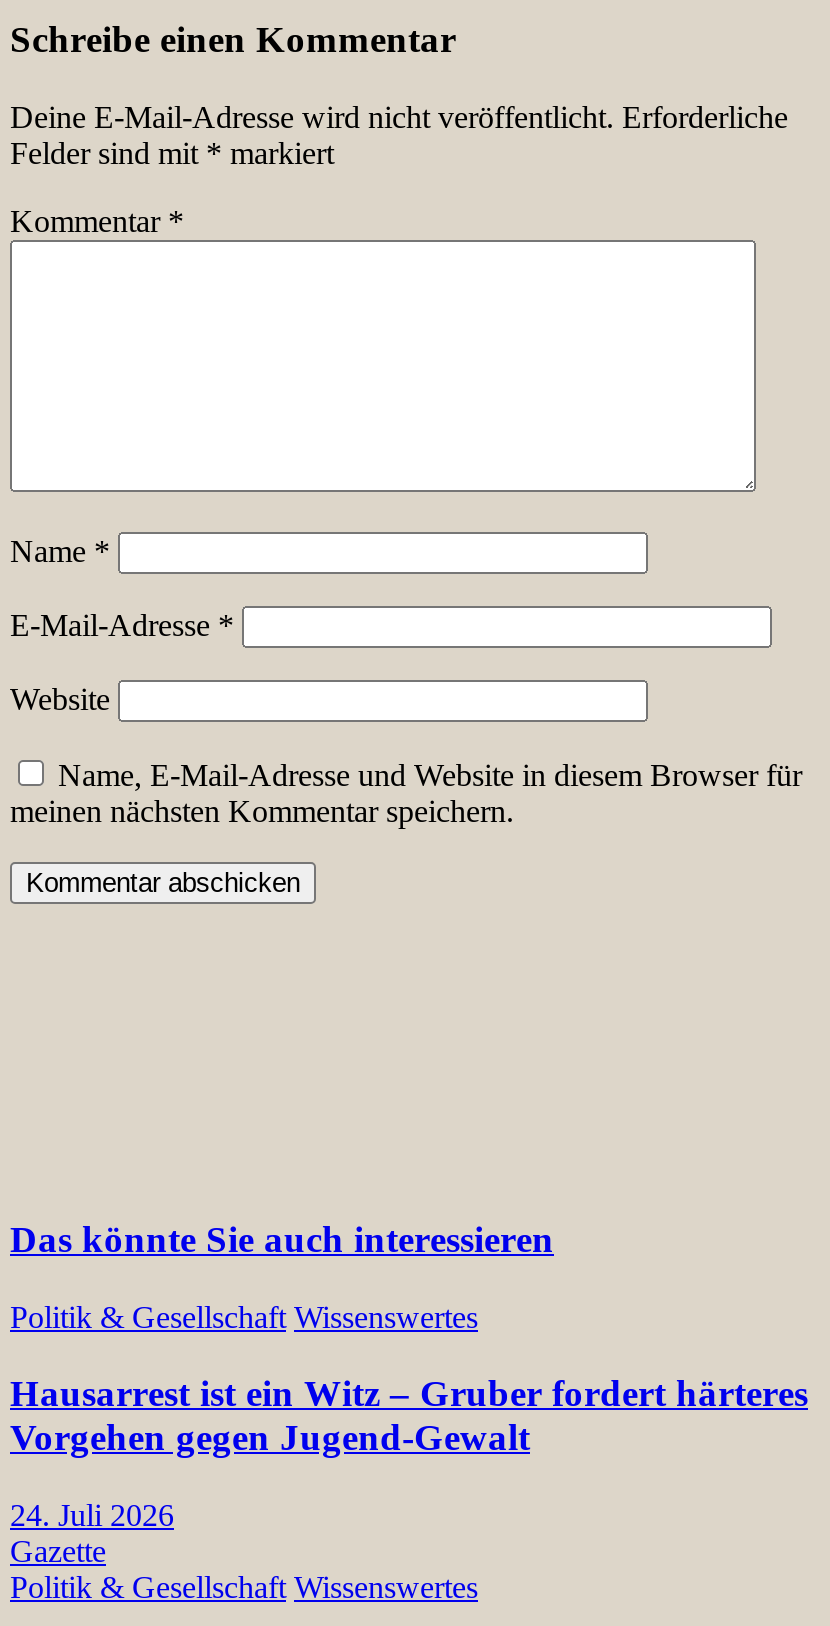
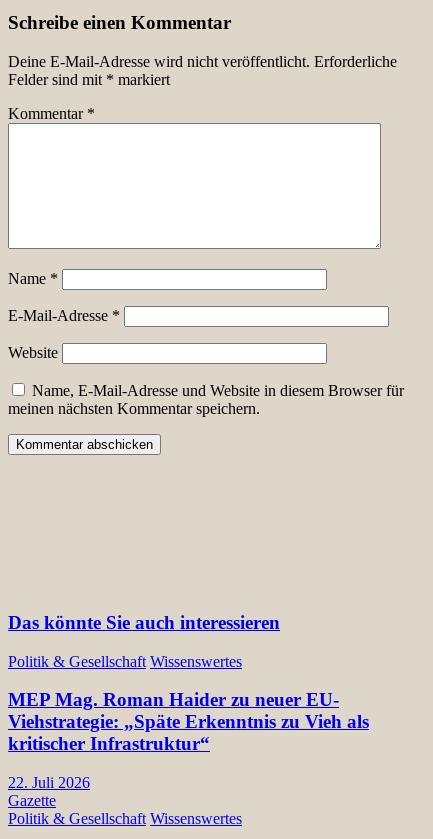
- Hausarrest ist ein Witz – Gruber fordert härteres
- Vorgehen gegen Jugend-Gewalt
+ MEP Mag. Roman Haider zu neuer EU-
+ Viehstrategie: „Späte Erkenntnis zu Vieh als
+ kritischer Infrastruktur“

- 24. Juli 2026
+ 22. Juli 2026
